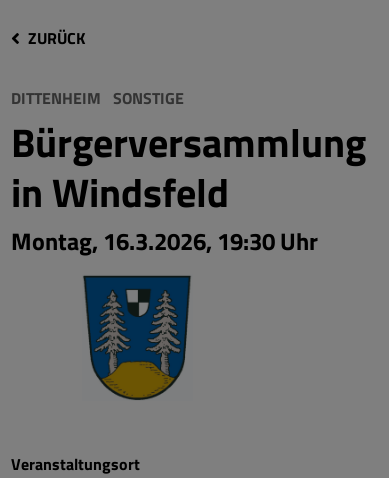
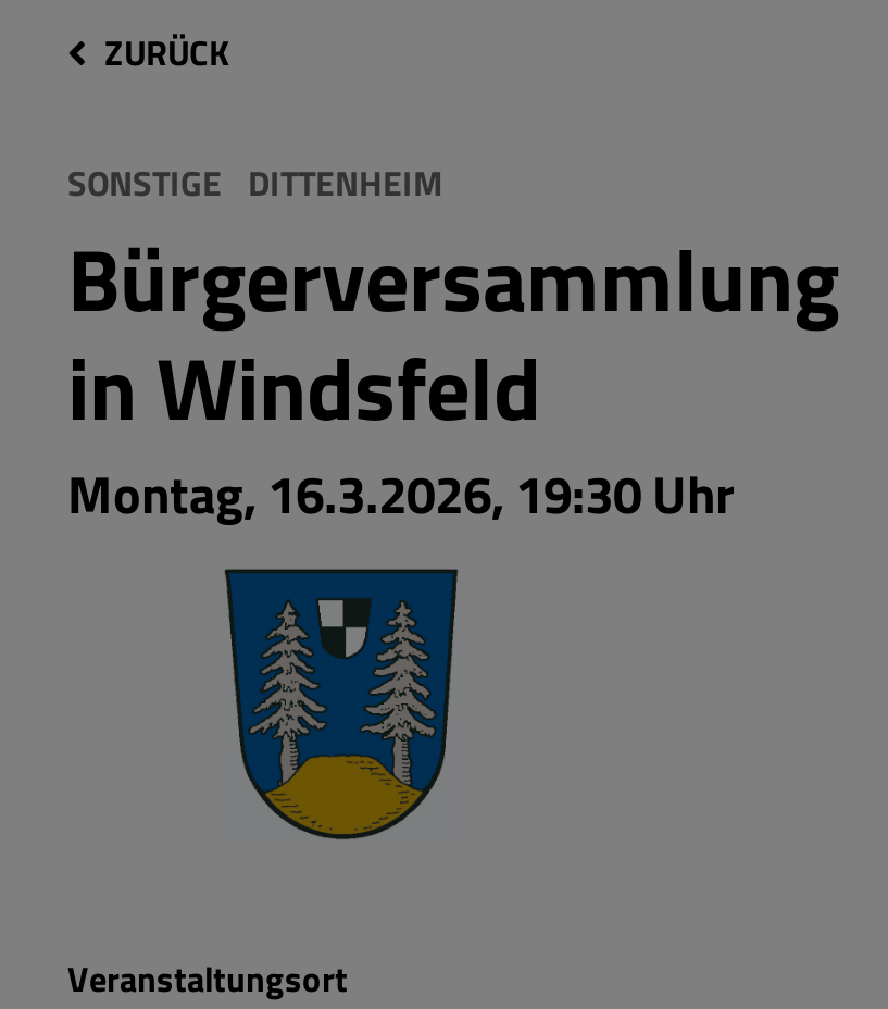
- DITTENHEIM SONSTIGE
+ SONSTIGE DITTENHEIM
